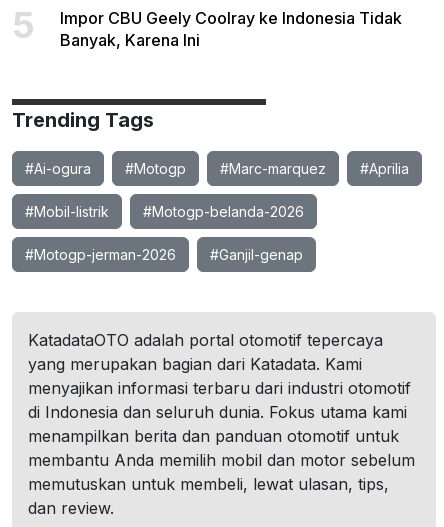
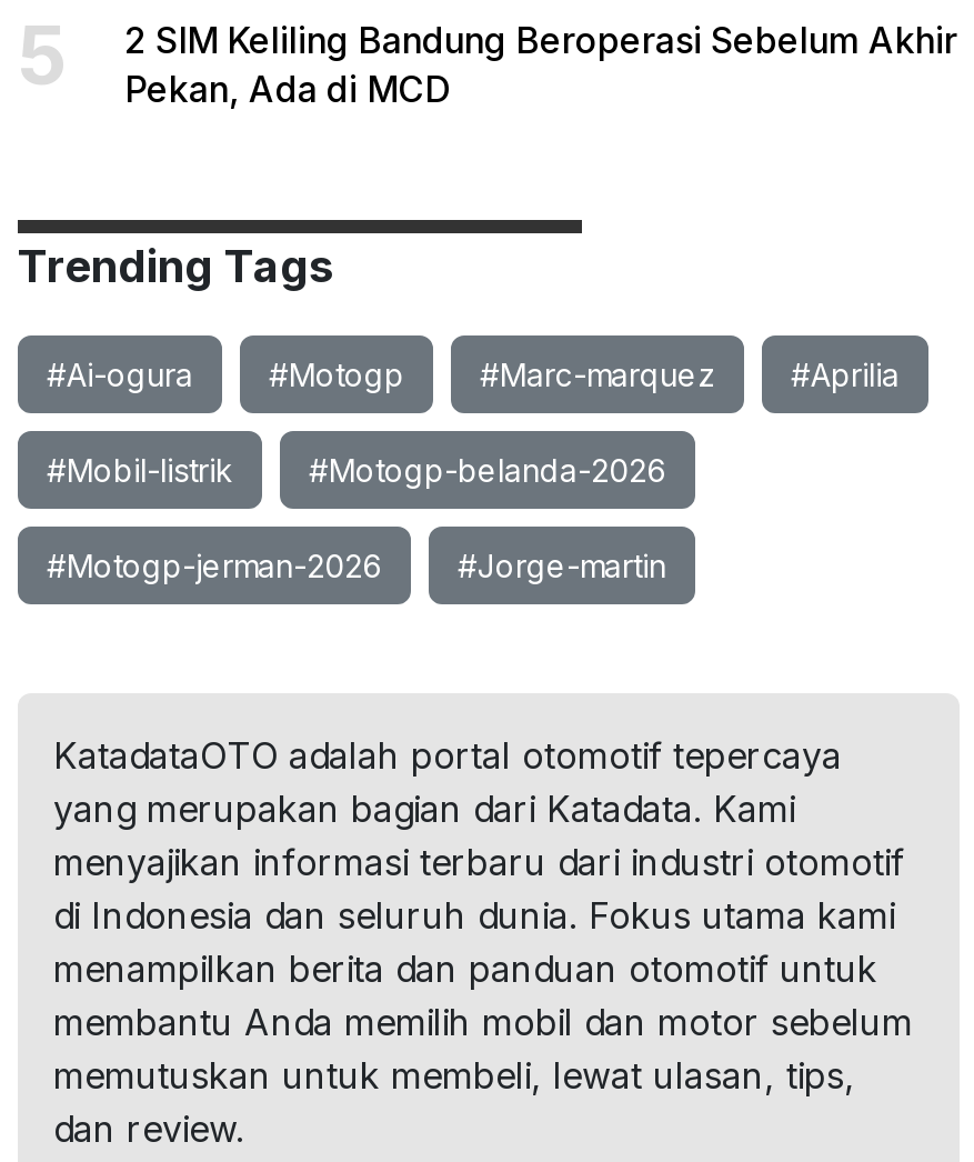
- Impor CBU Geely Coolray ke Indonesia Tidak
- Banyak, Karena Ini
+ 2 SIM Keliling Bandung Beroperasi Sebelum Akhir
+ Pekan, Ada di MCD

- #Ganjil-genap
+ #Jorge-martin
